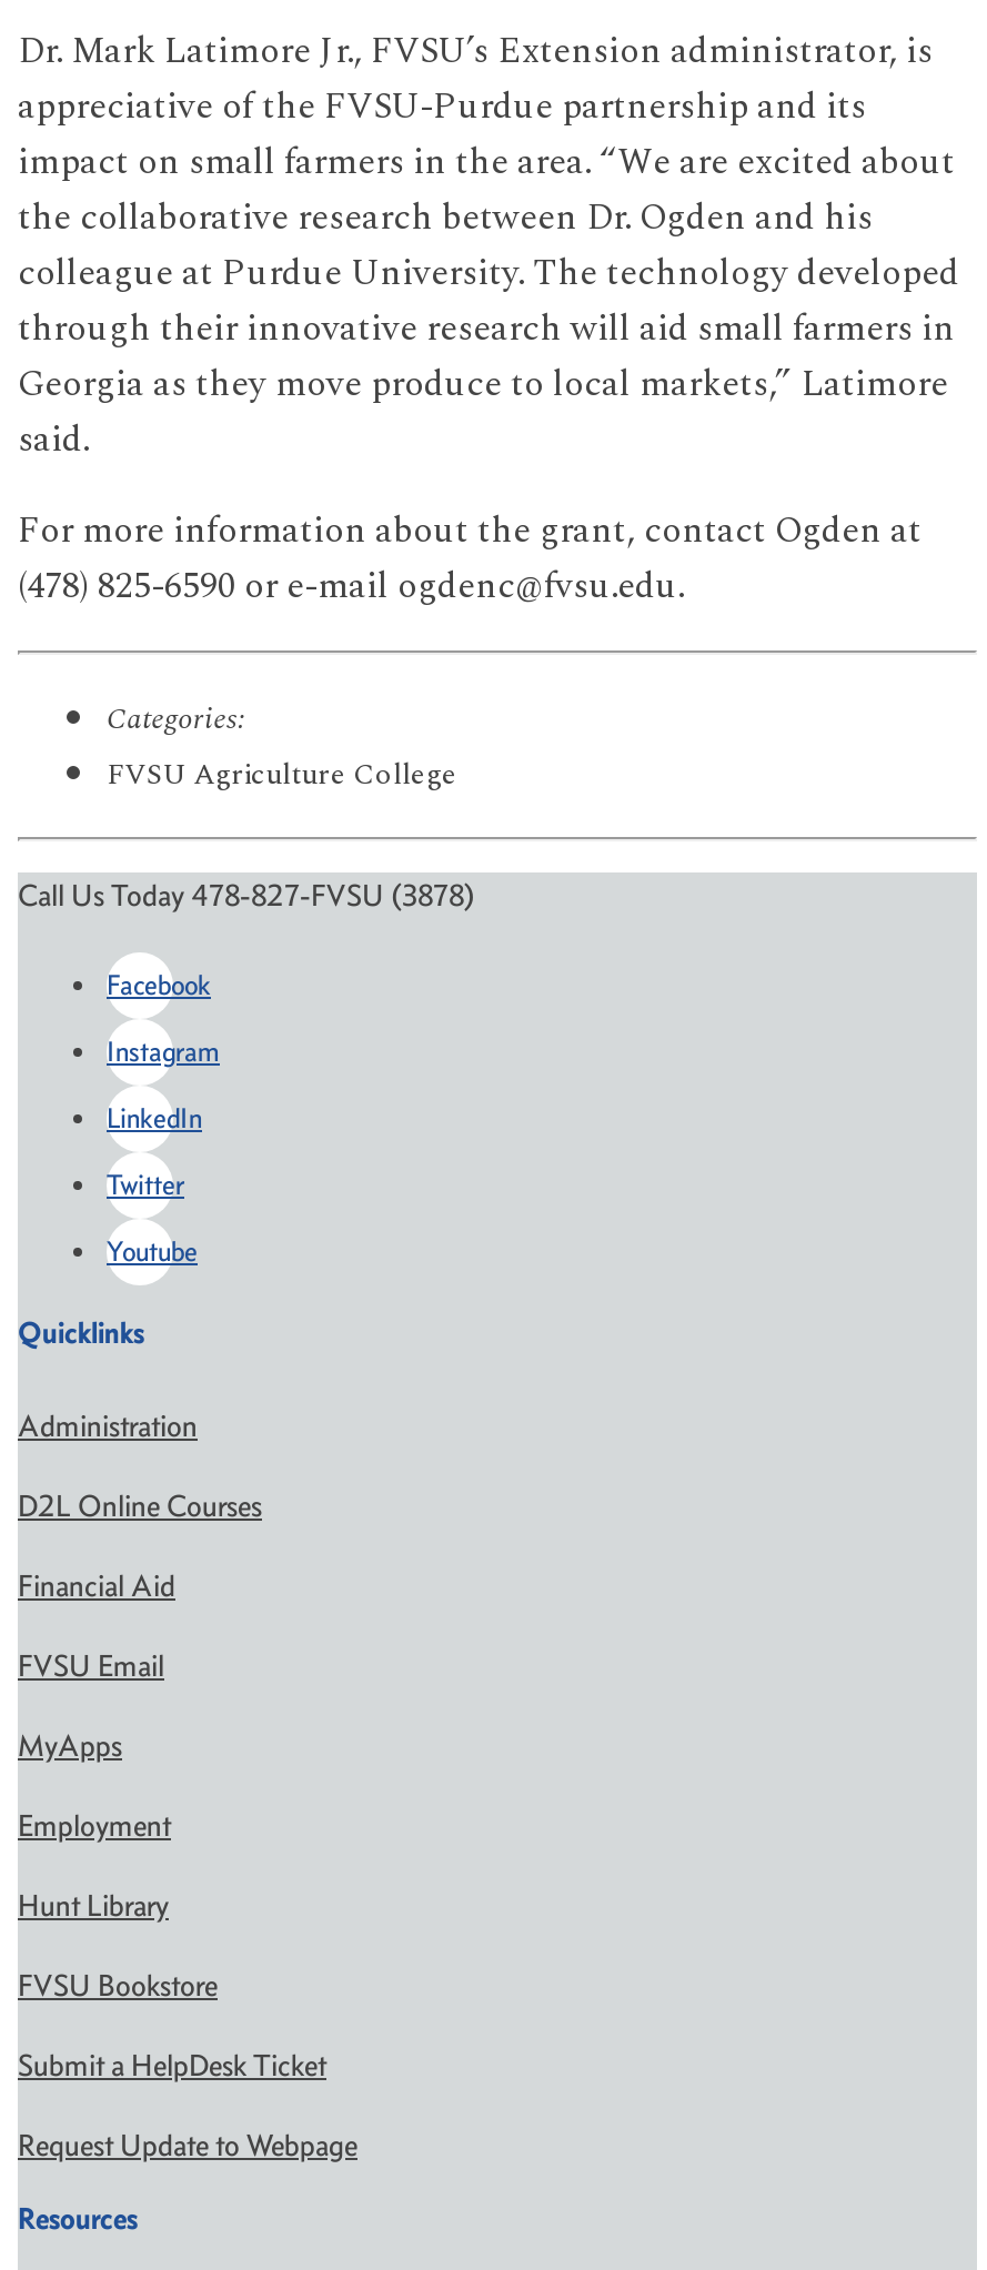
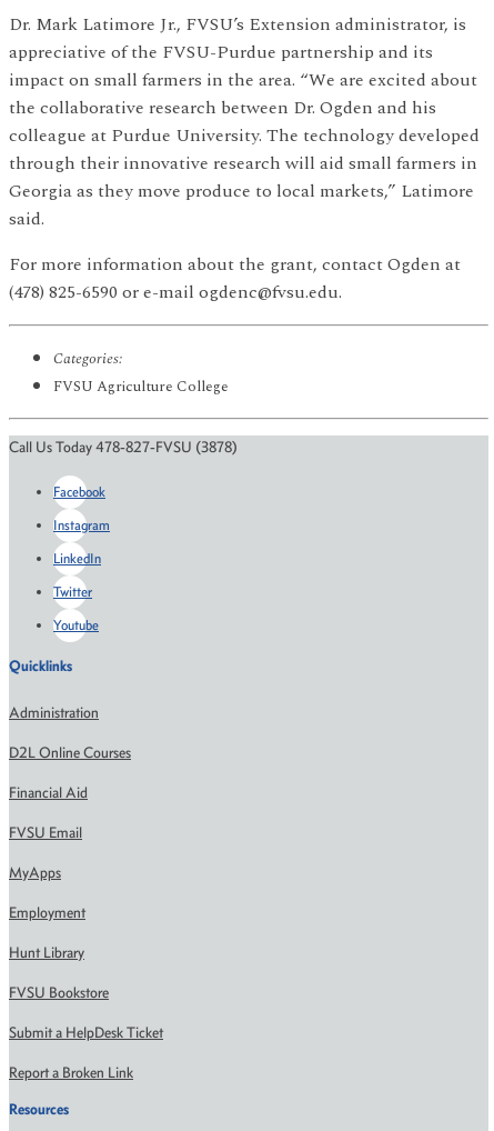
- Request Update to Webpage
+ Report a Broken Link
